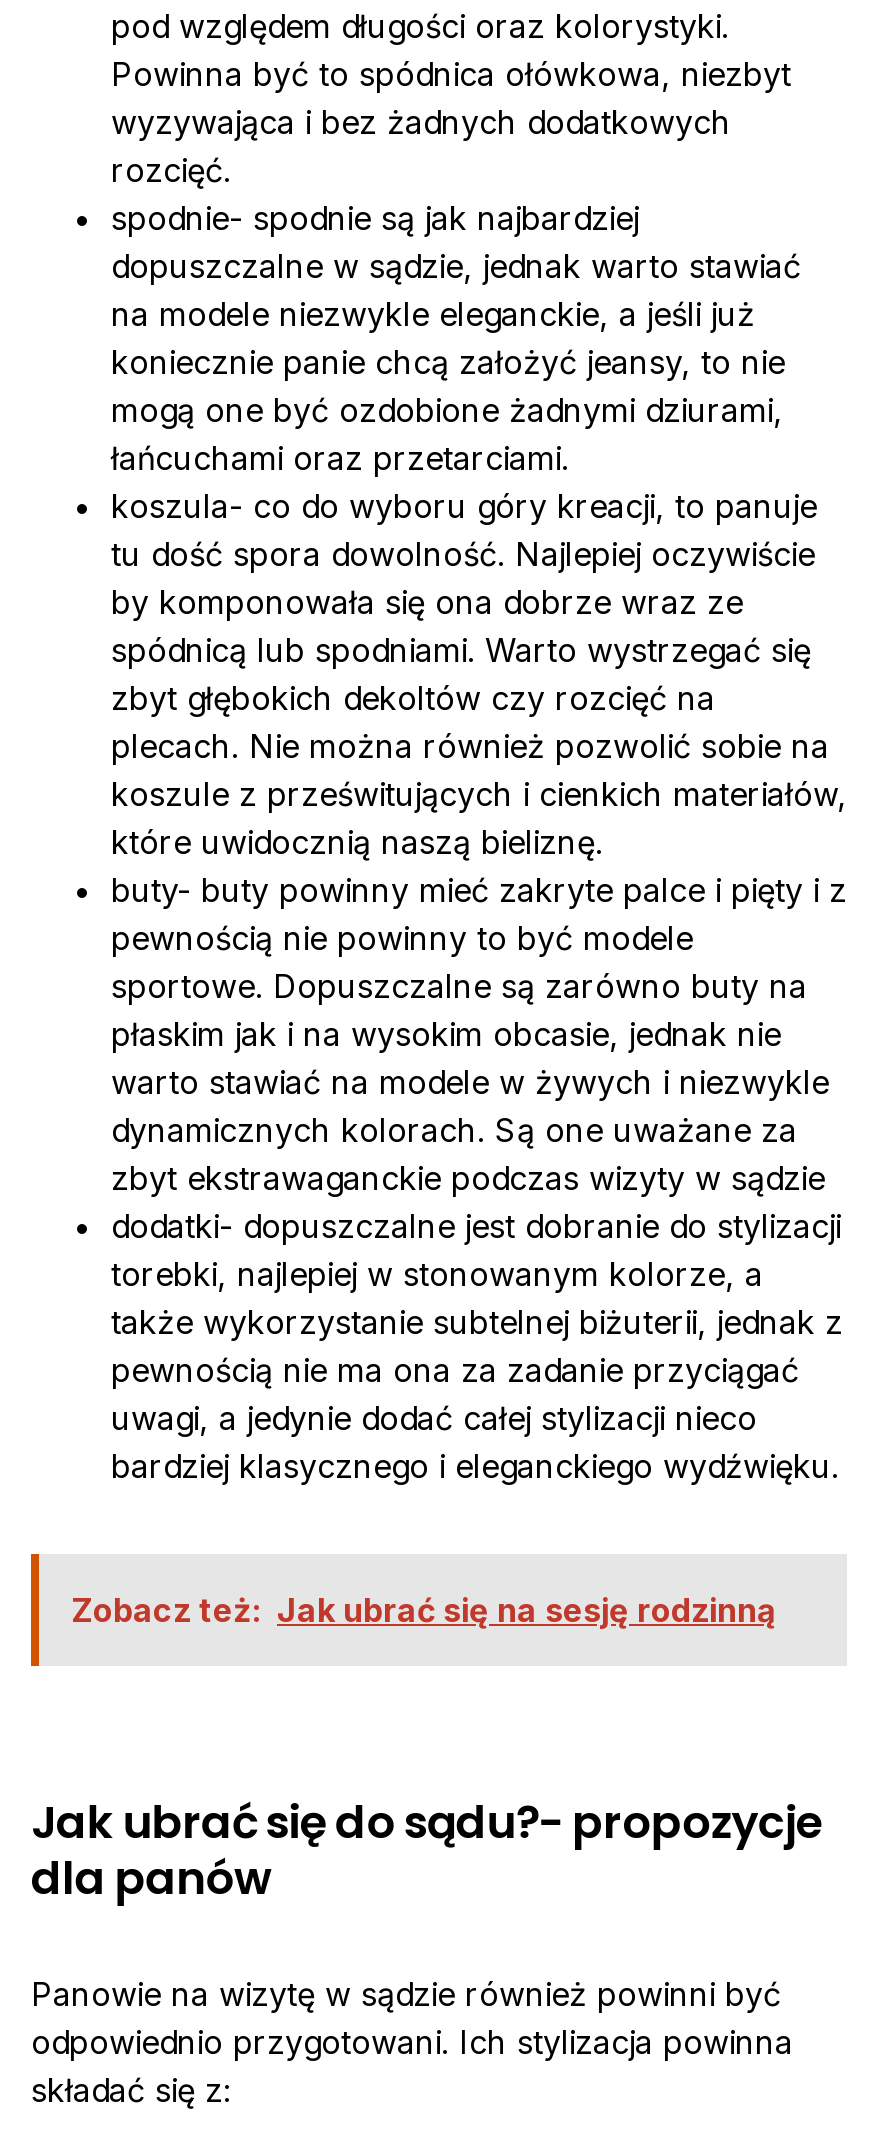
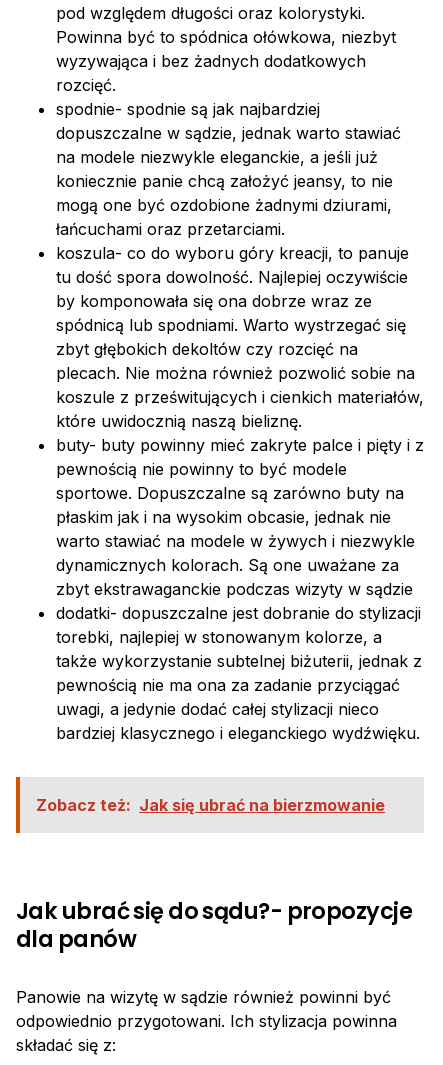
- Zobacz też: Jak ubrać się na sesję rodzinną
+ Zobacz też: Jak się ubrać na bierzmowanie
